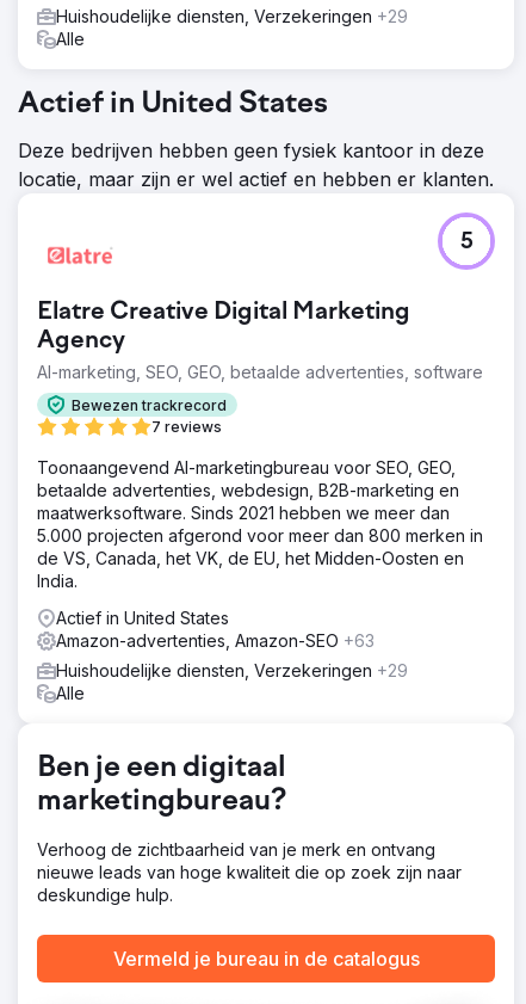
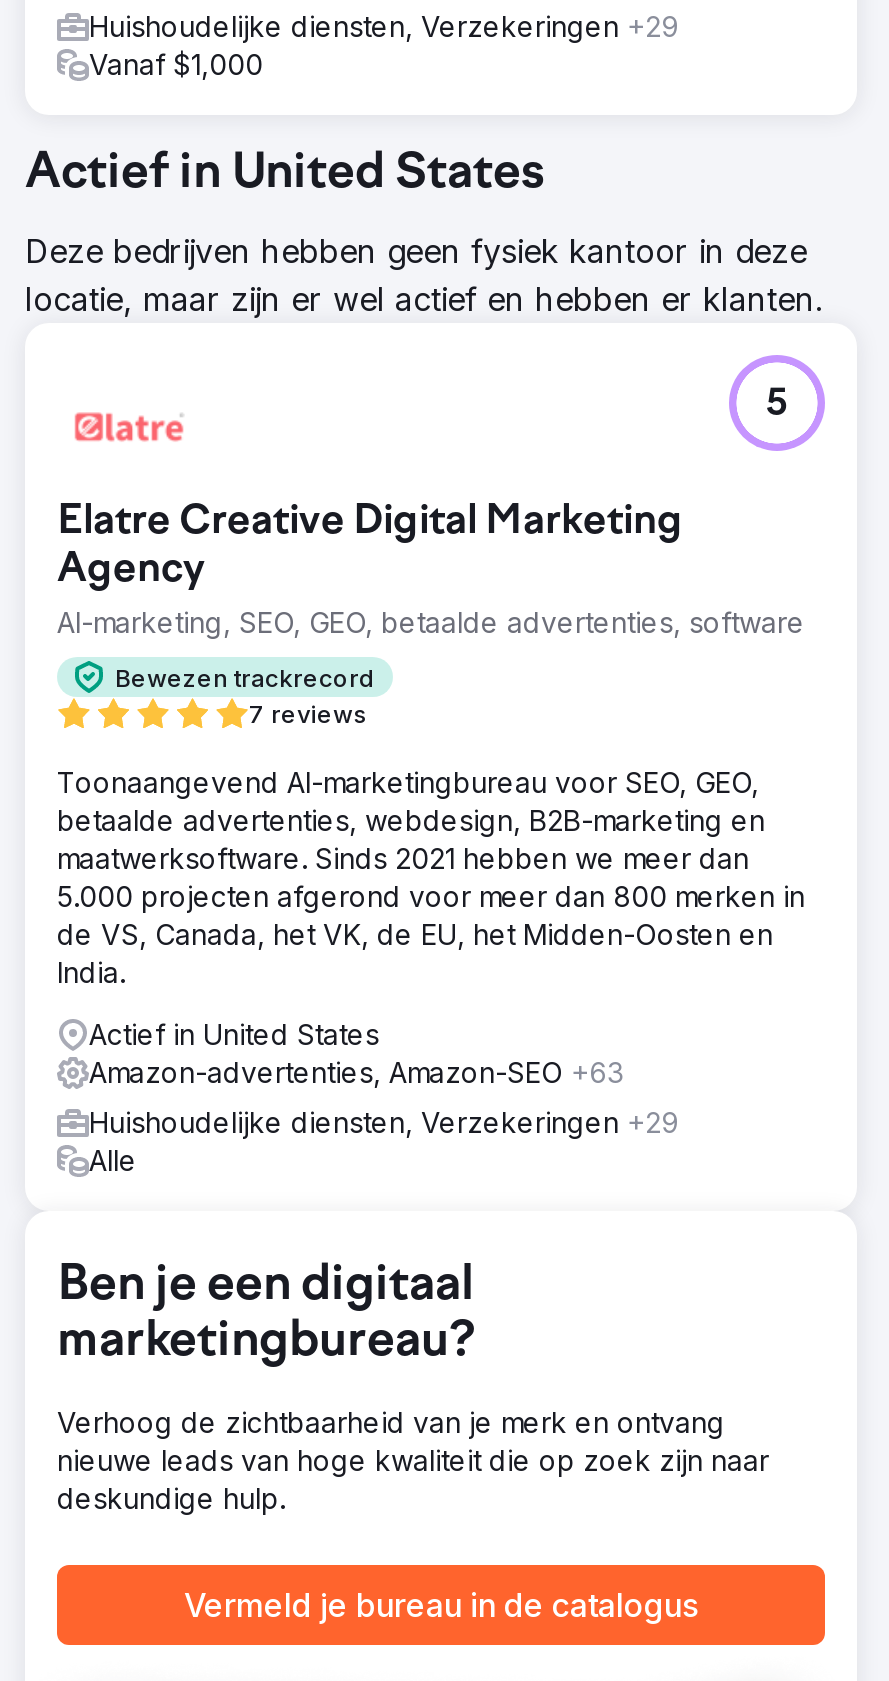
- Alle
+ Vanaf $1,000
